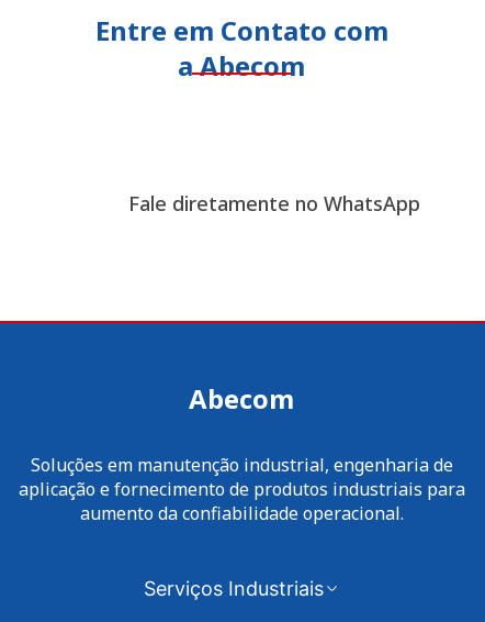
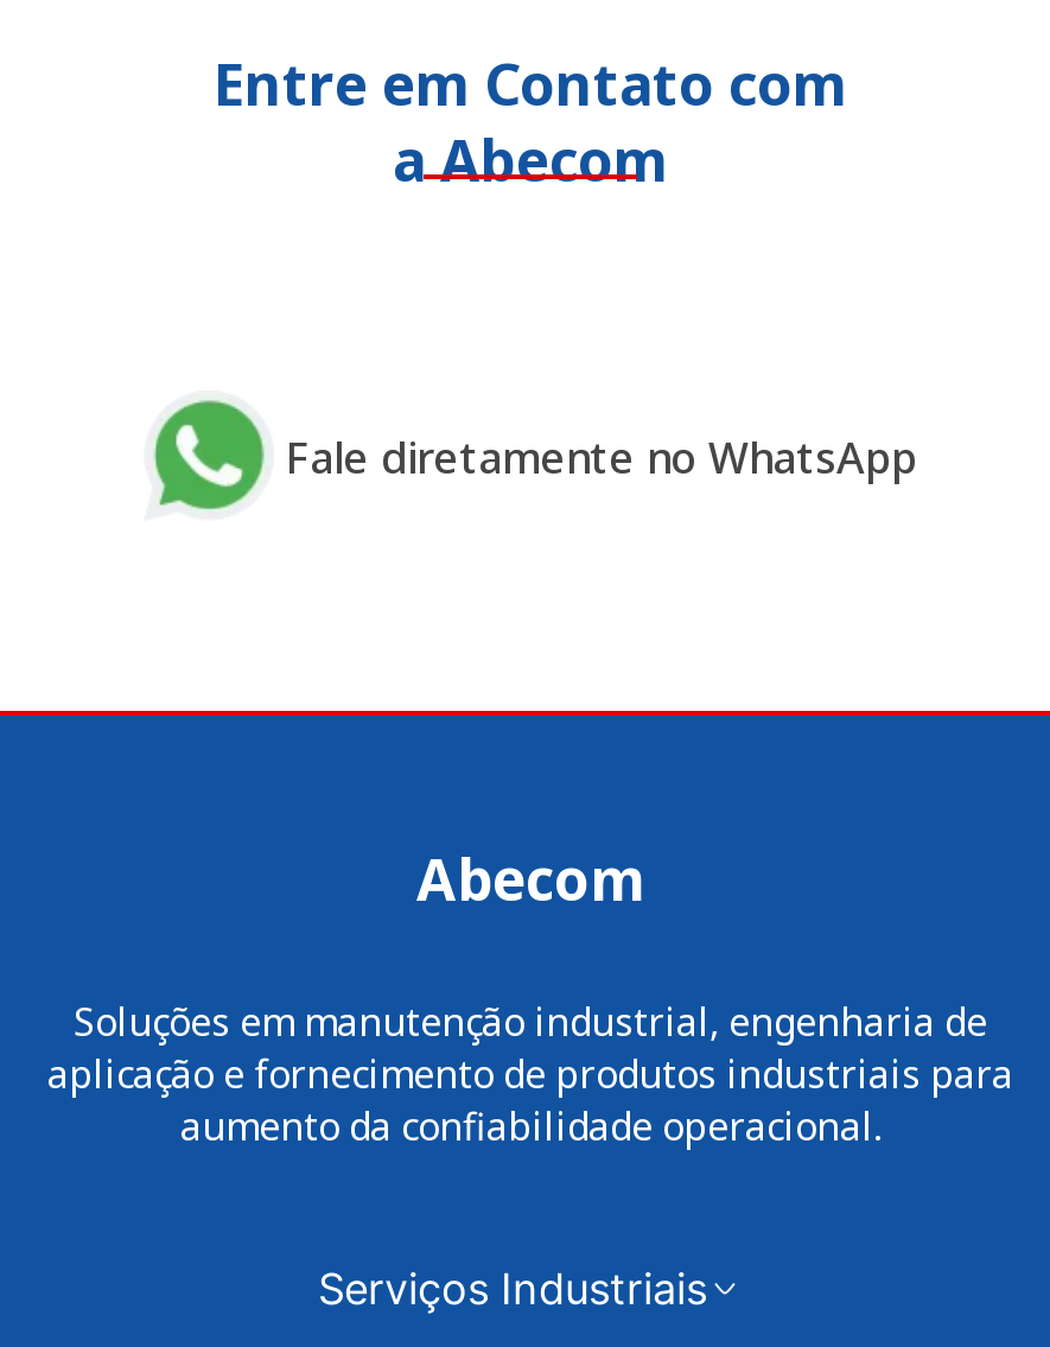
+ [image]
